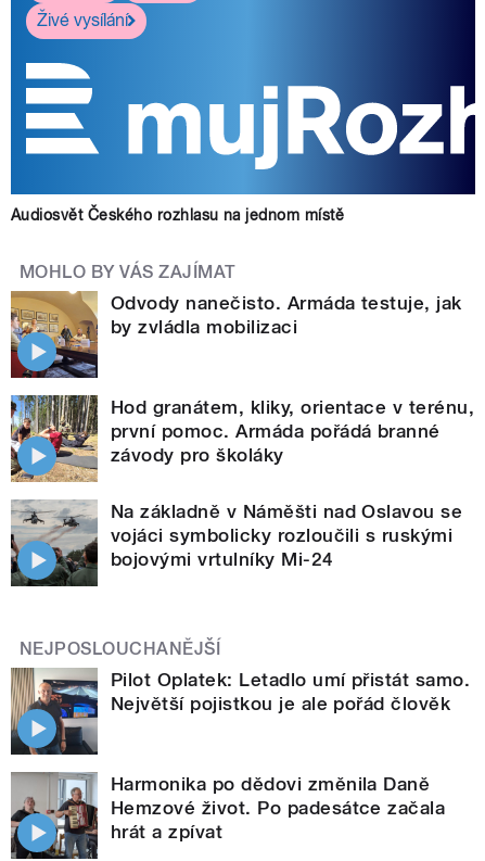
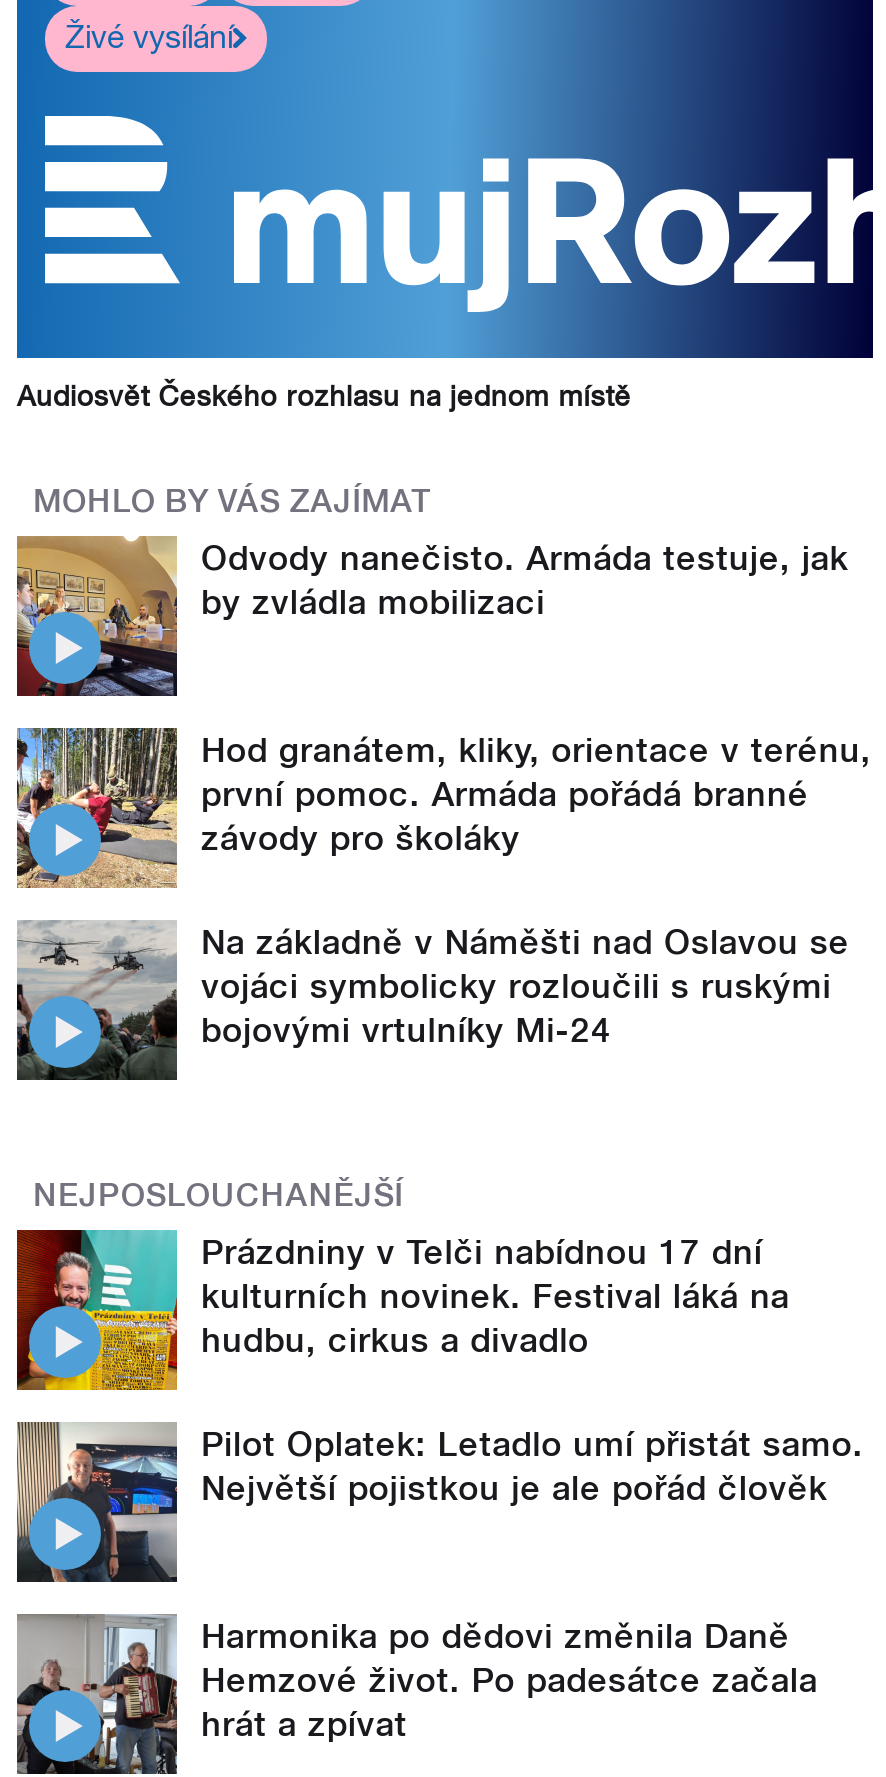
+ [image]
+ Prázdniny v Telči nabídnou 17 dní
+ kulturních novinek. Festival láká na
+ hudbu, cirkus a divadlo
